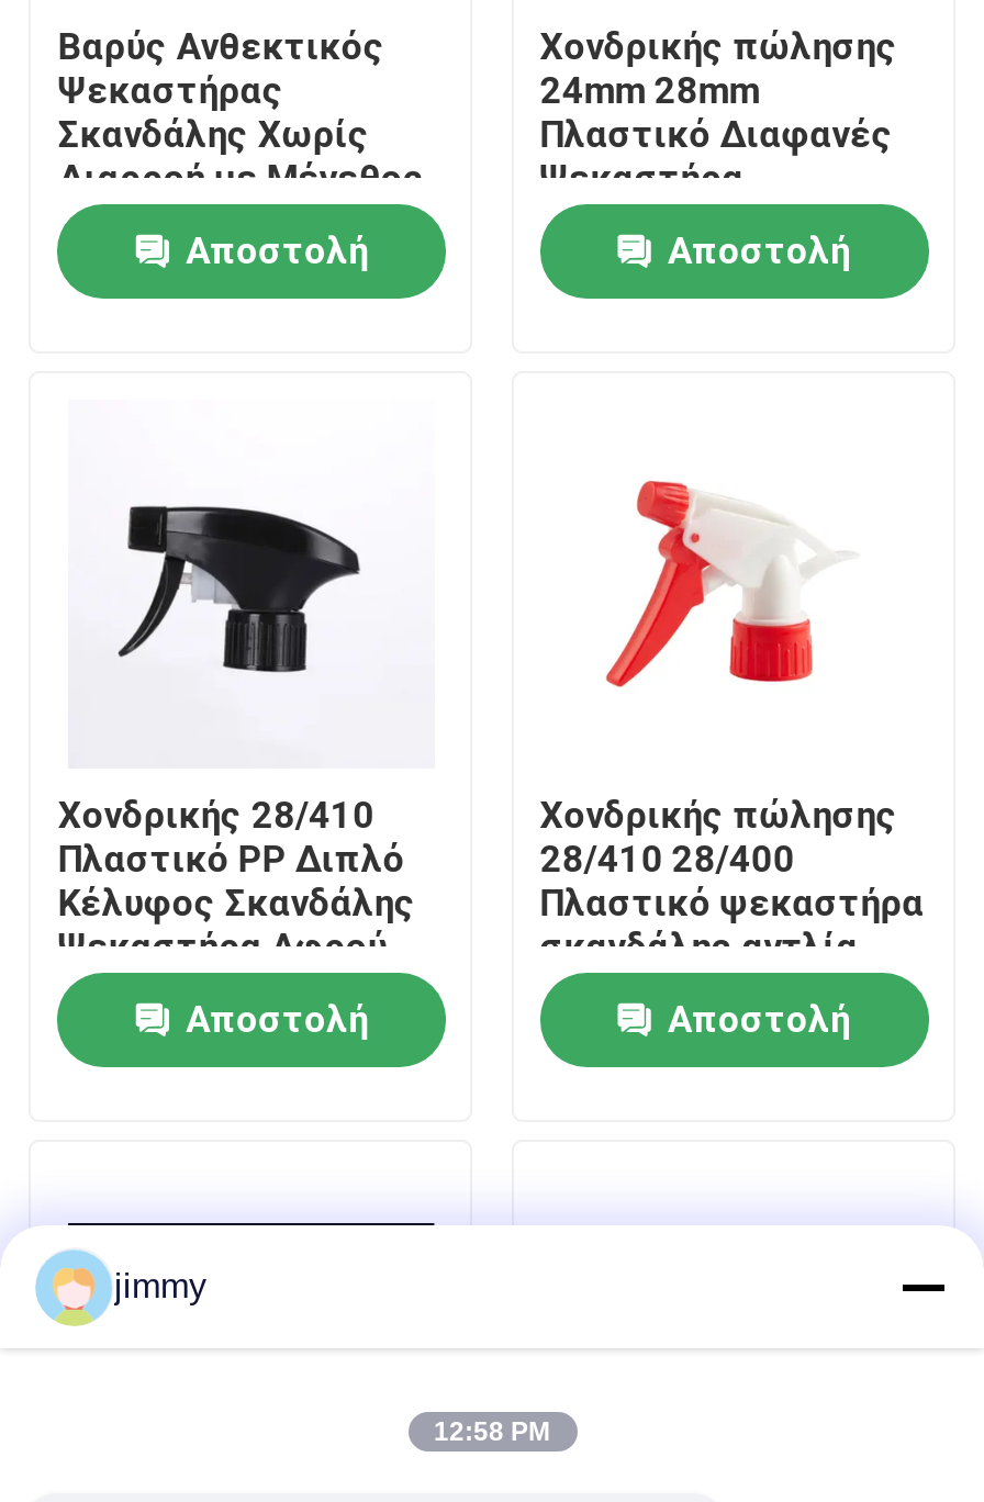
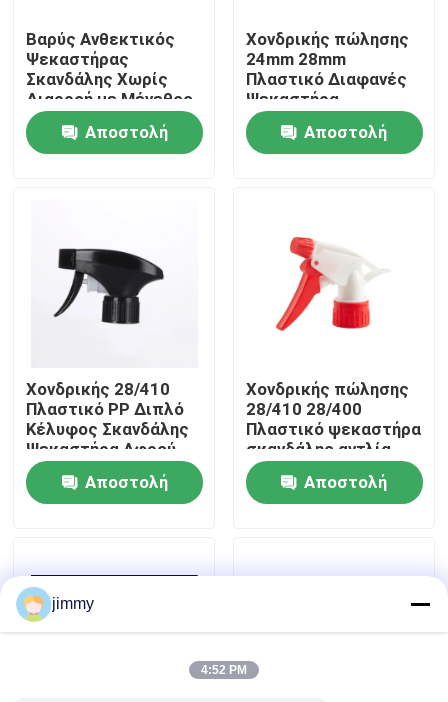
- 12:58 PM
+ 4:52 PM
